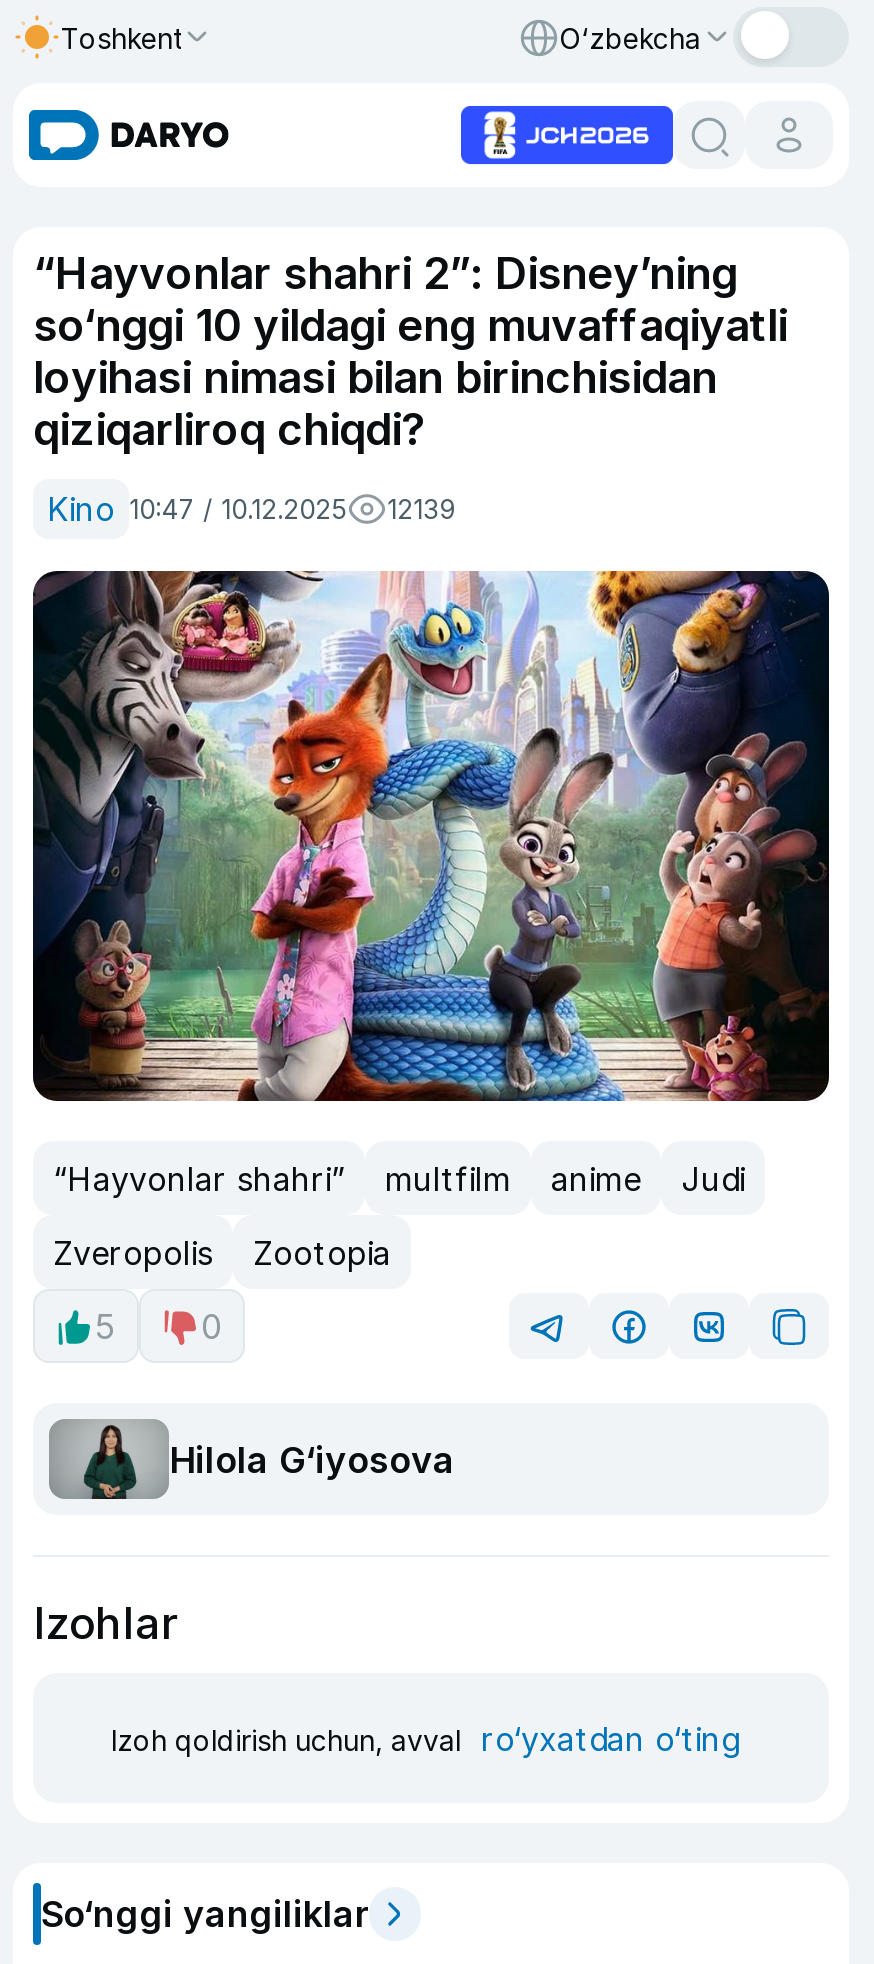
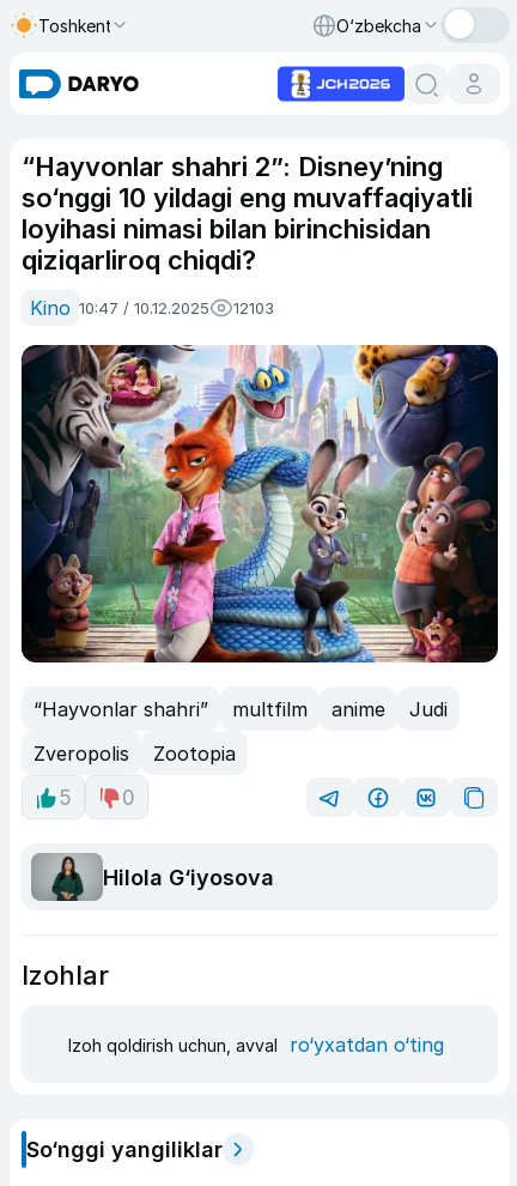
- Kino 10:47 / 10.12.2025 12139
+ Kino 10:47 / 10.12.2025 12103
